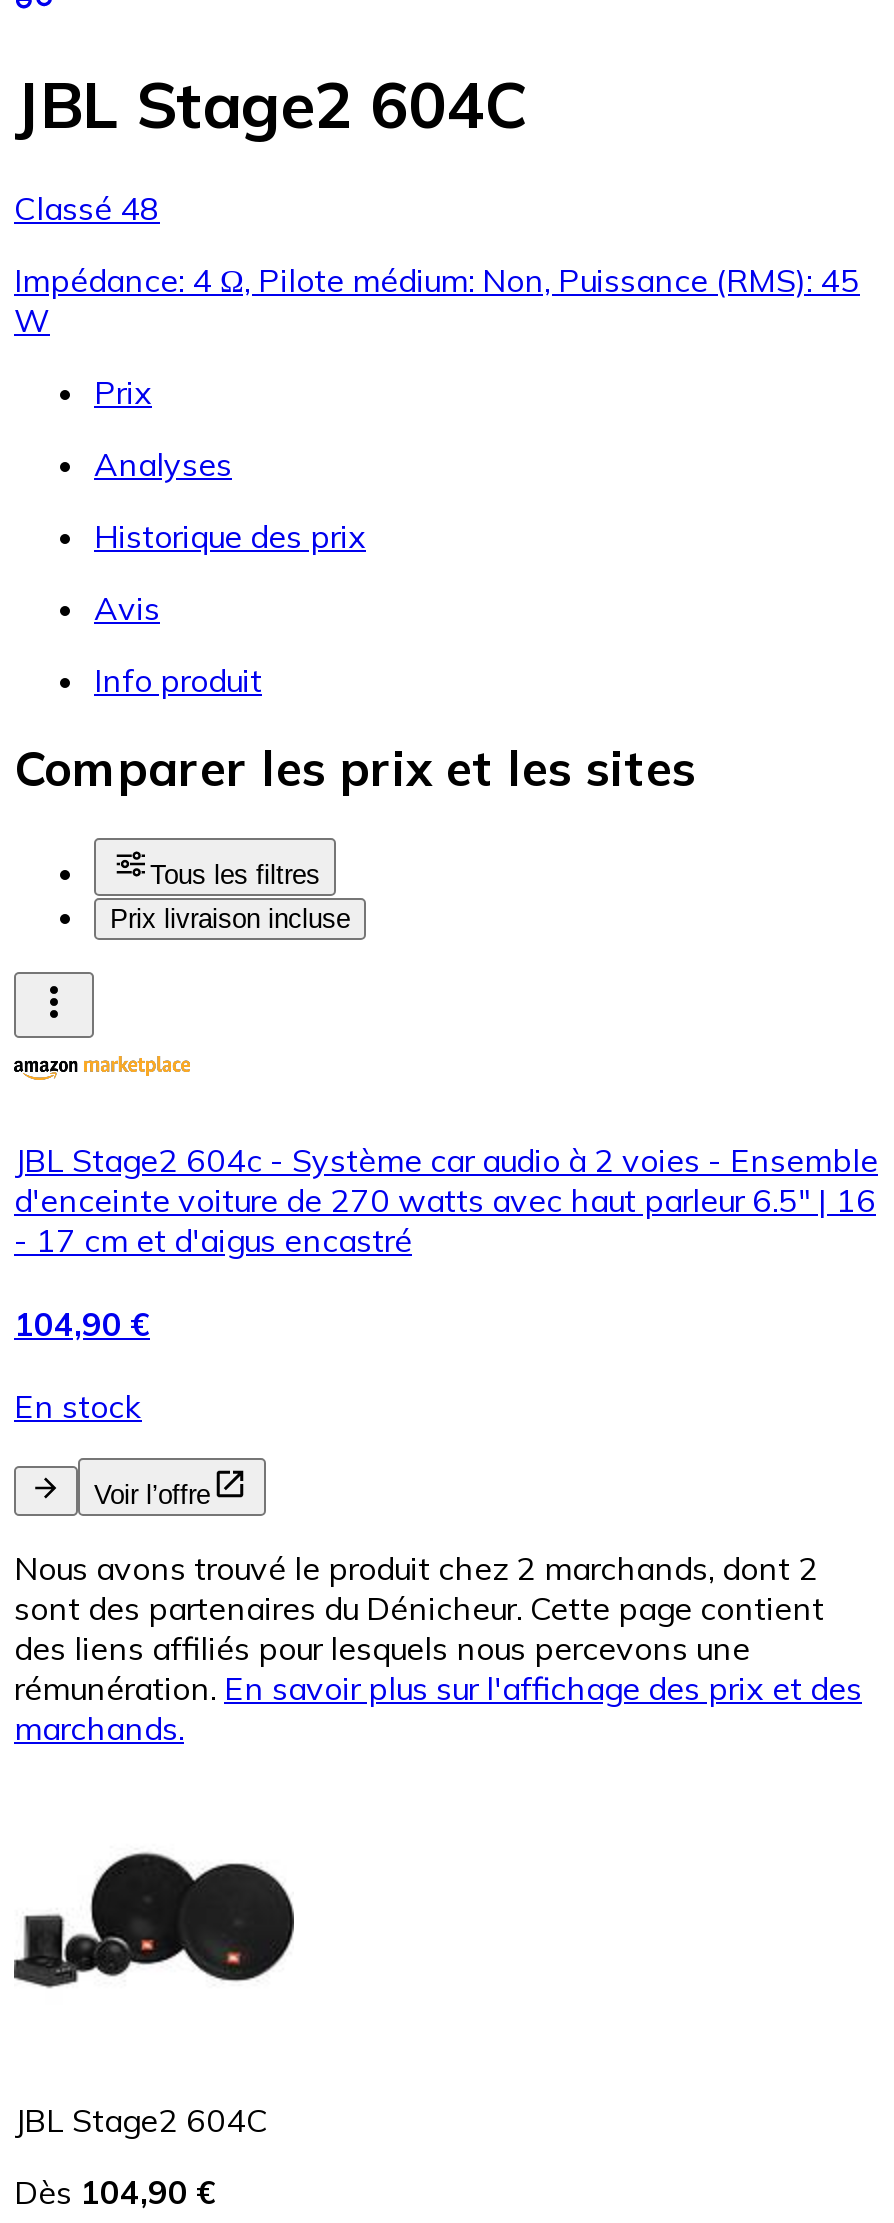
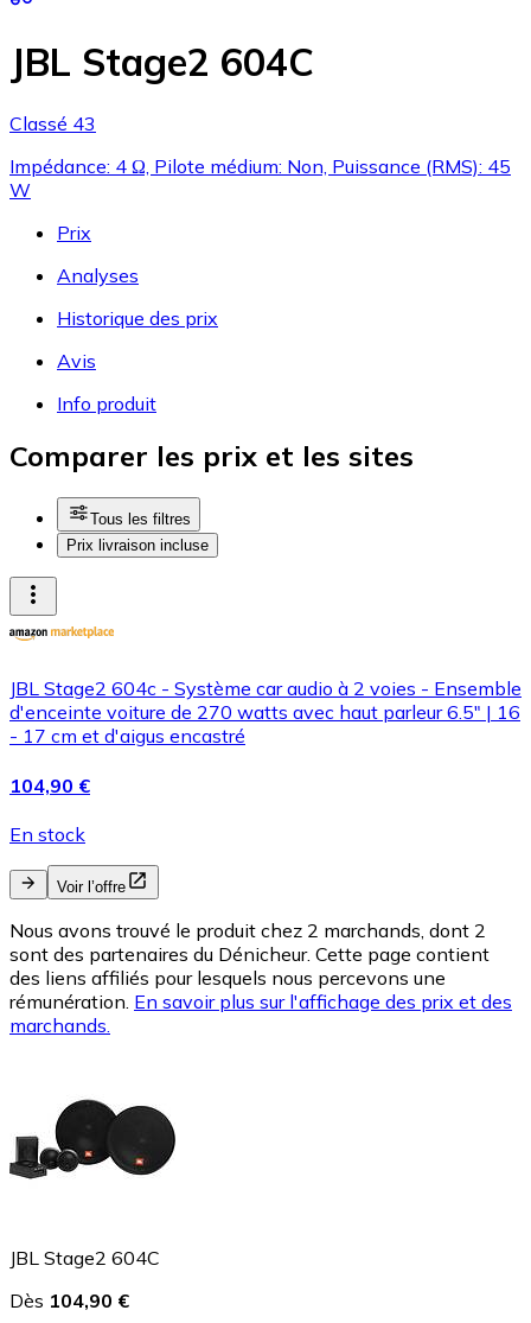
- Classé 48
+ Classé 43
